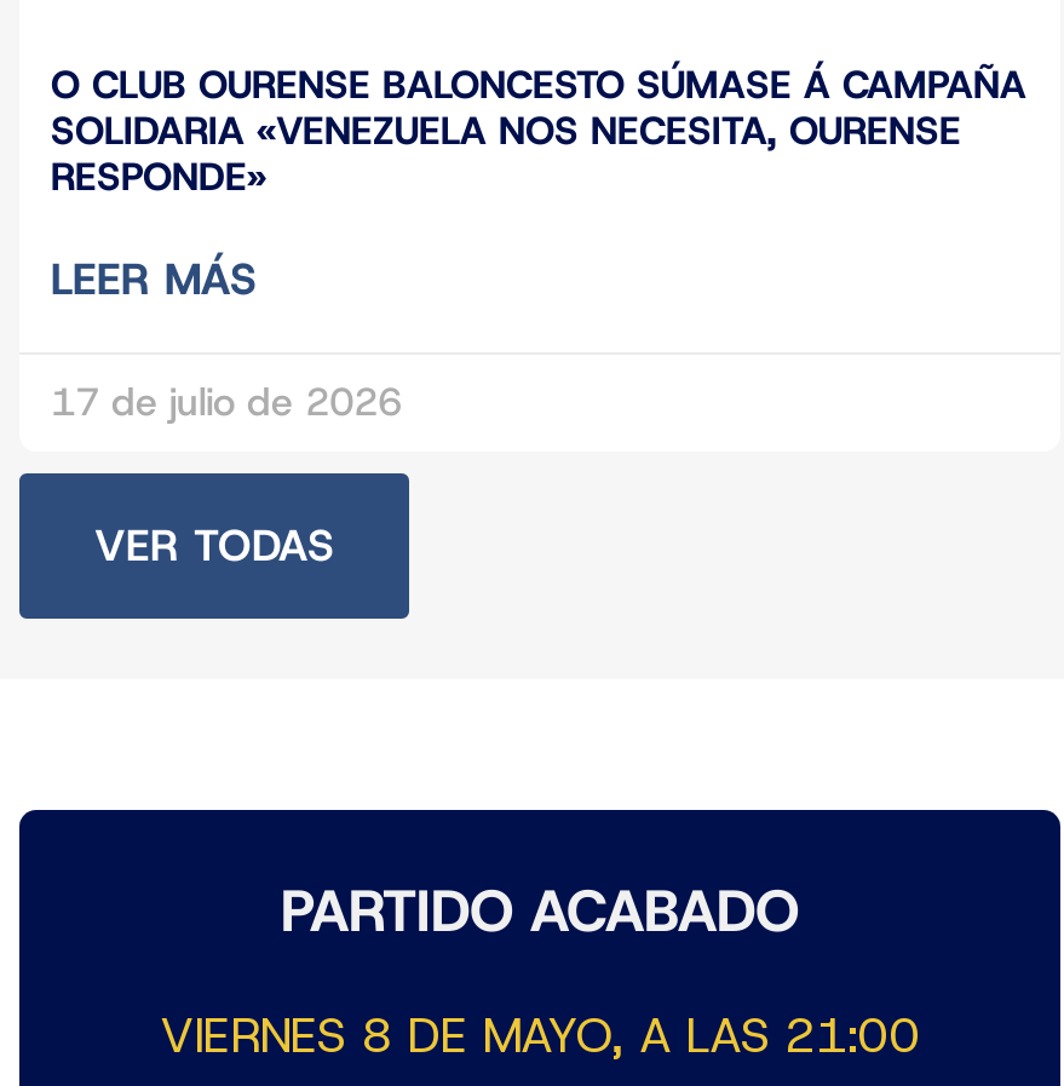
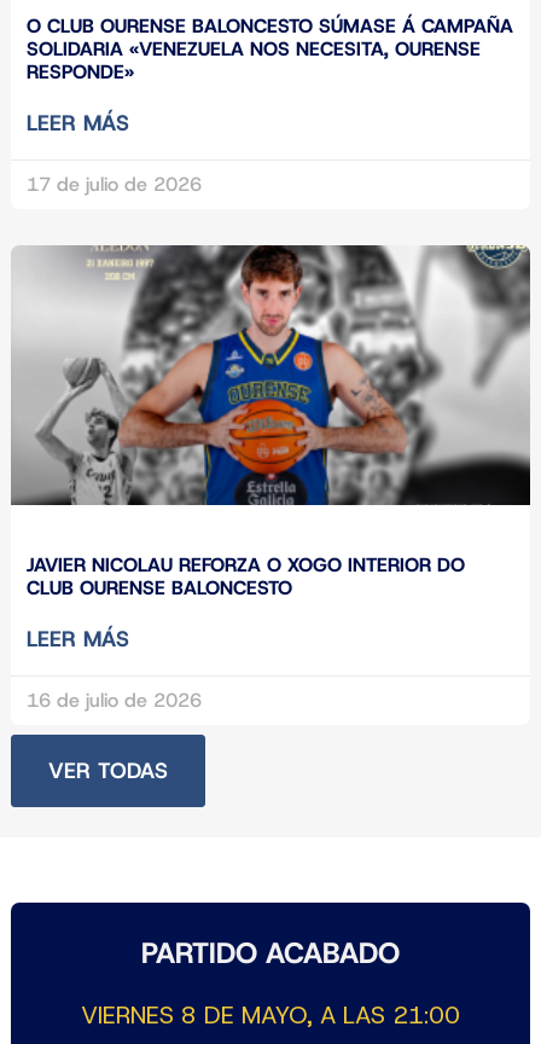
+ [image]
+ JAVIER NICOLAU REFORZA O XOGO INTERIOR DO
+ CLUB OURENSE BALONCESTO
+ LEER MÁS
+ 16 de julio de 2026
